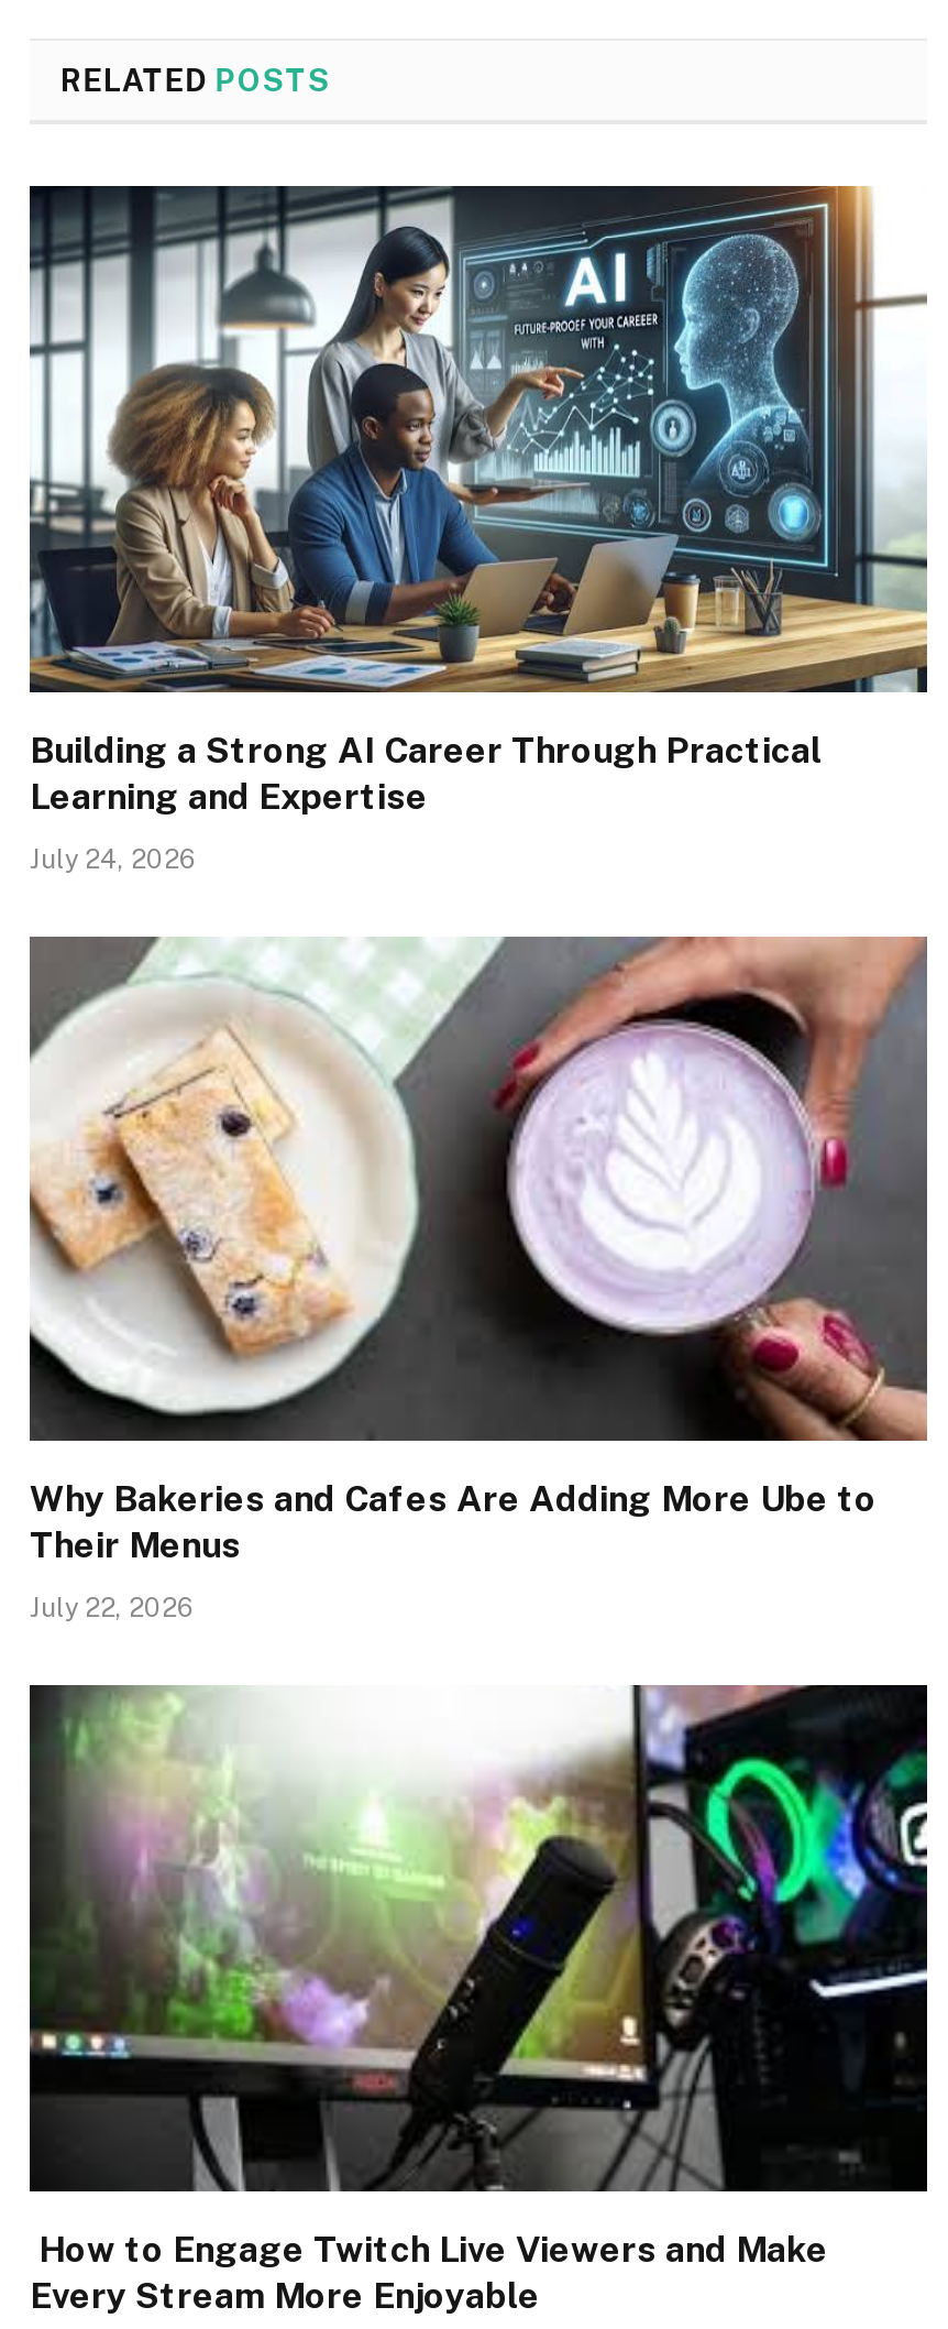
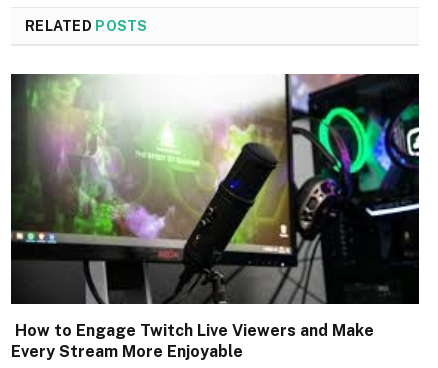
- [image]
- Building a Strong AI Career Through Practical
- Learning and Expertise
- July 24, 2026

- [image]
- Why Bakeries and Cafes Are Adding More Ube to
- Their Menus
- July 22, 2026
